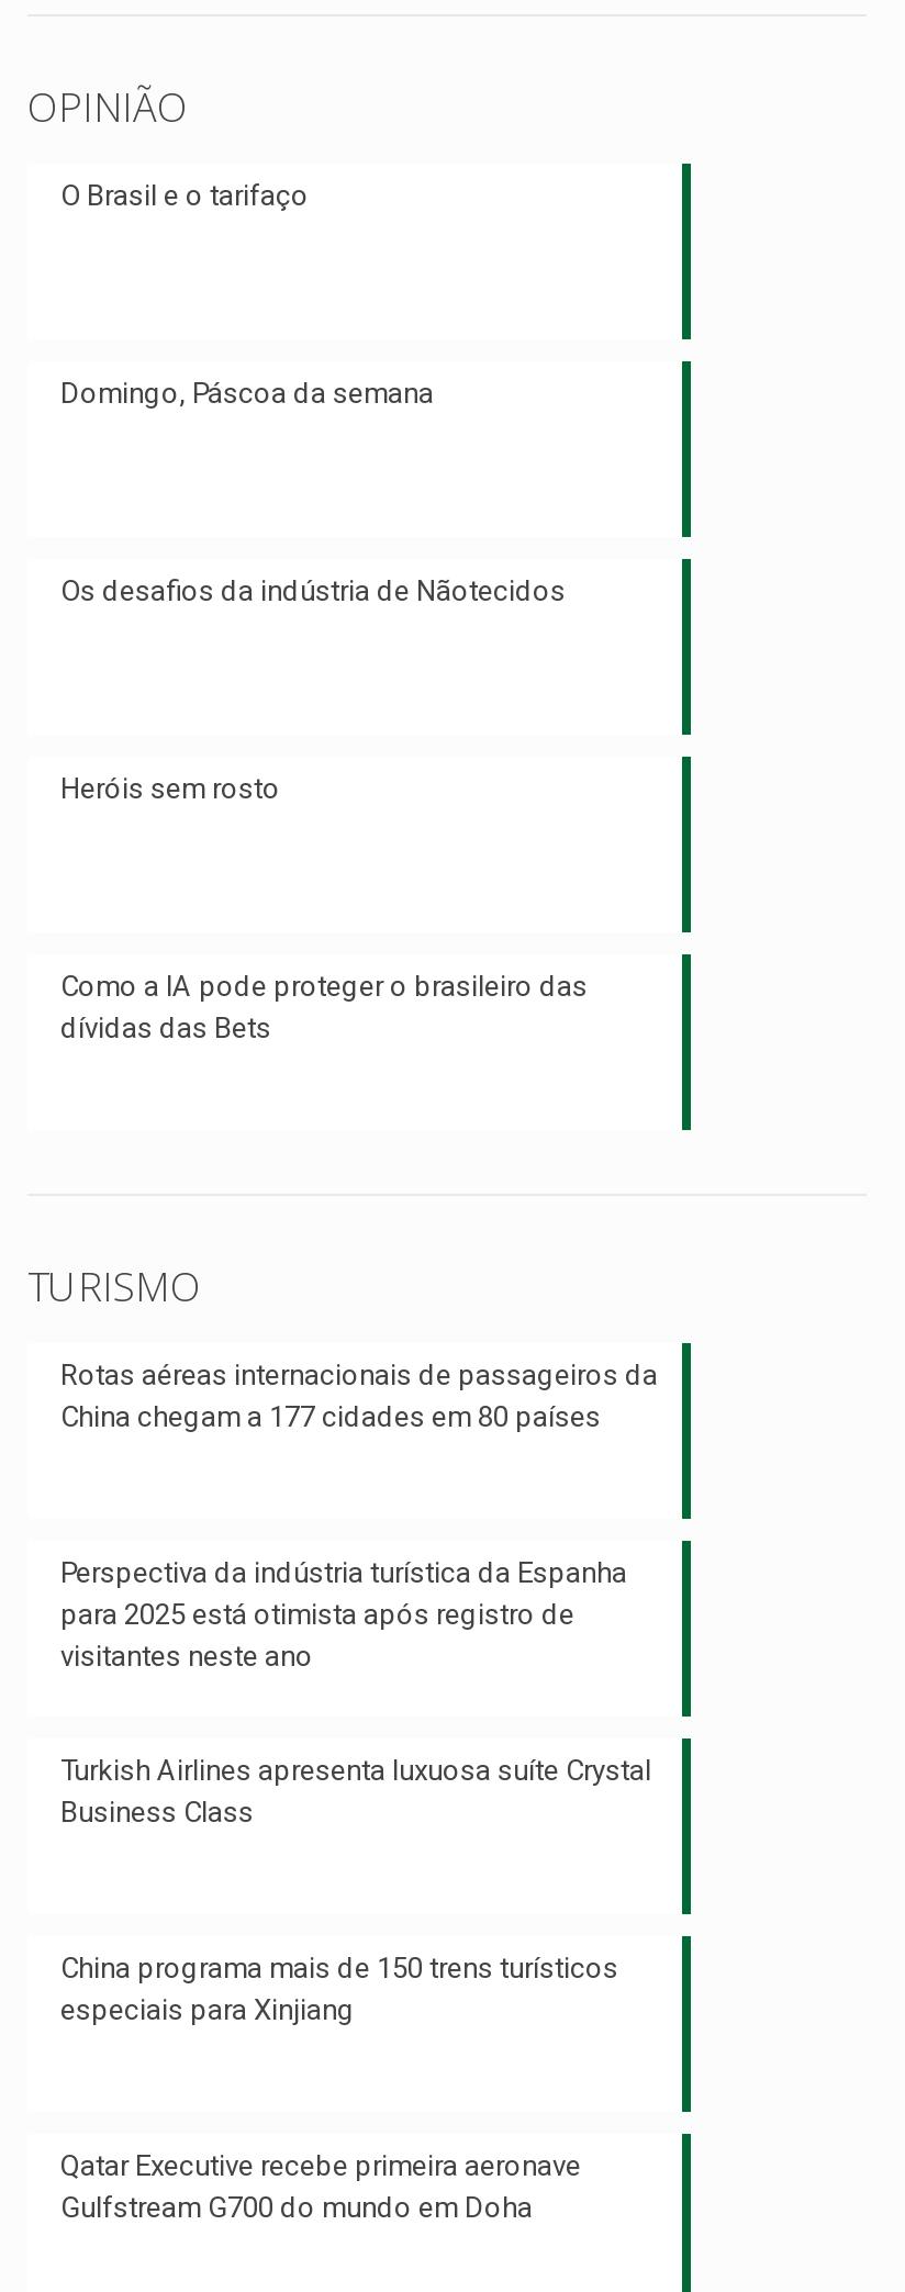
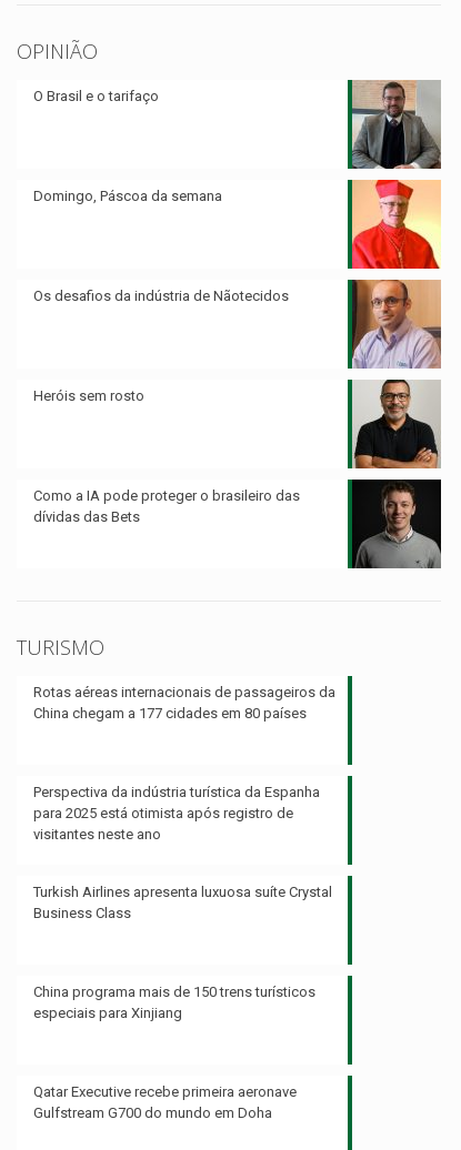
+ [image]

+ [image]

+ [image]

+ [image]

+ [image]
